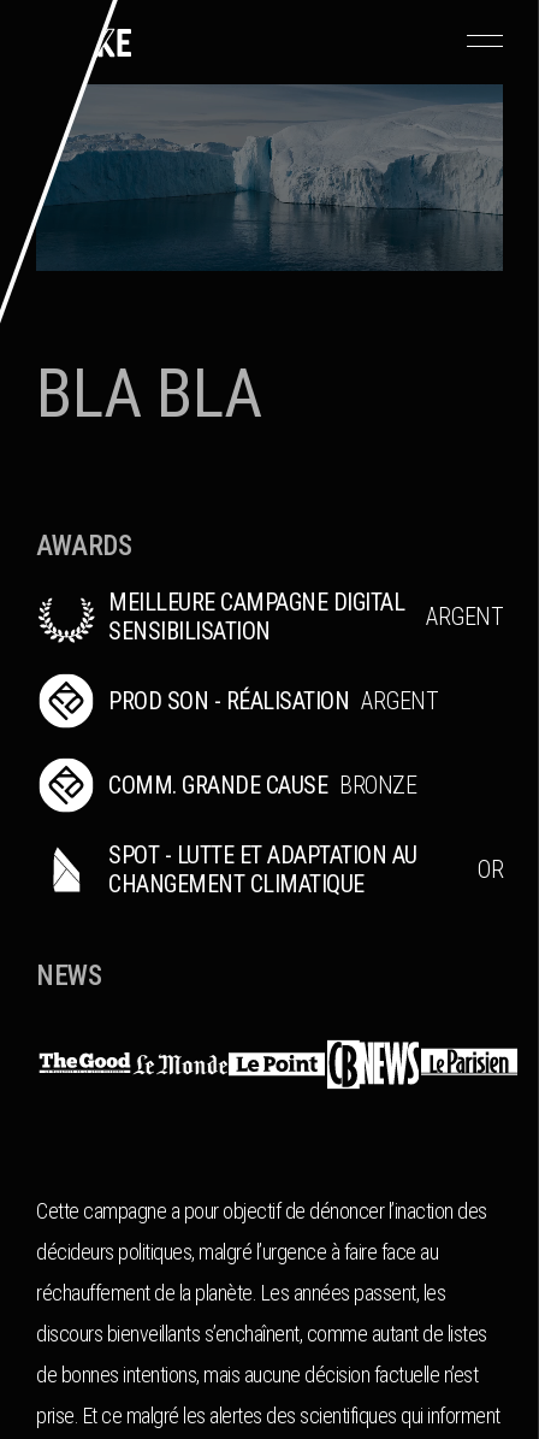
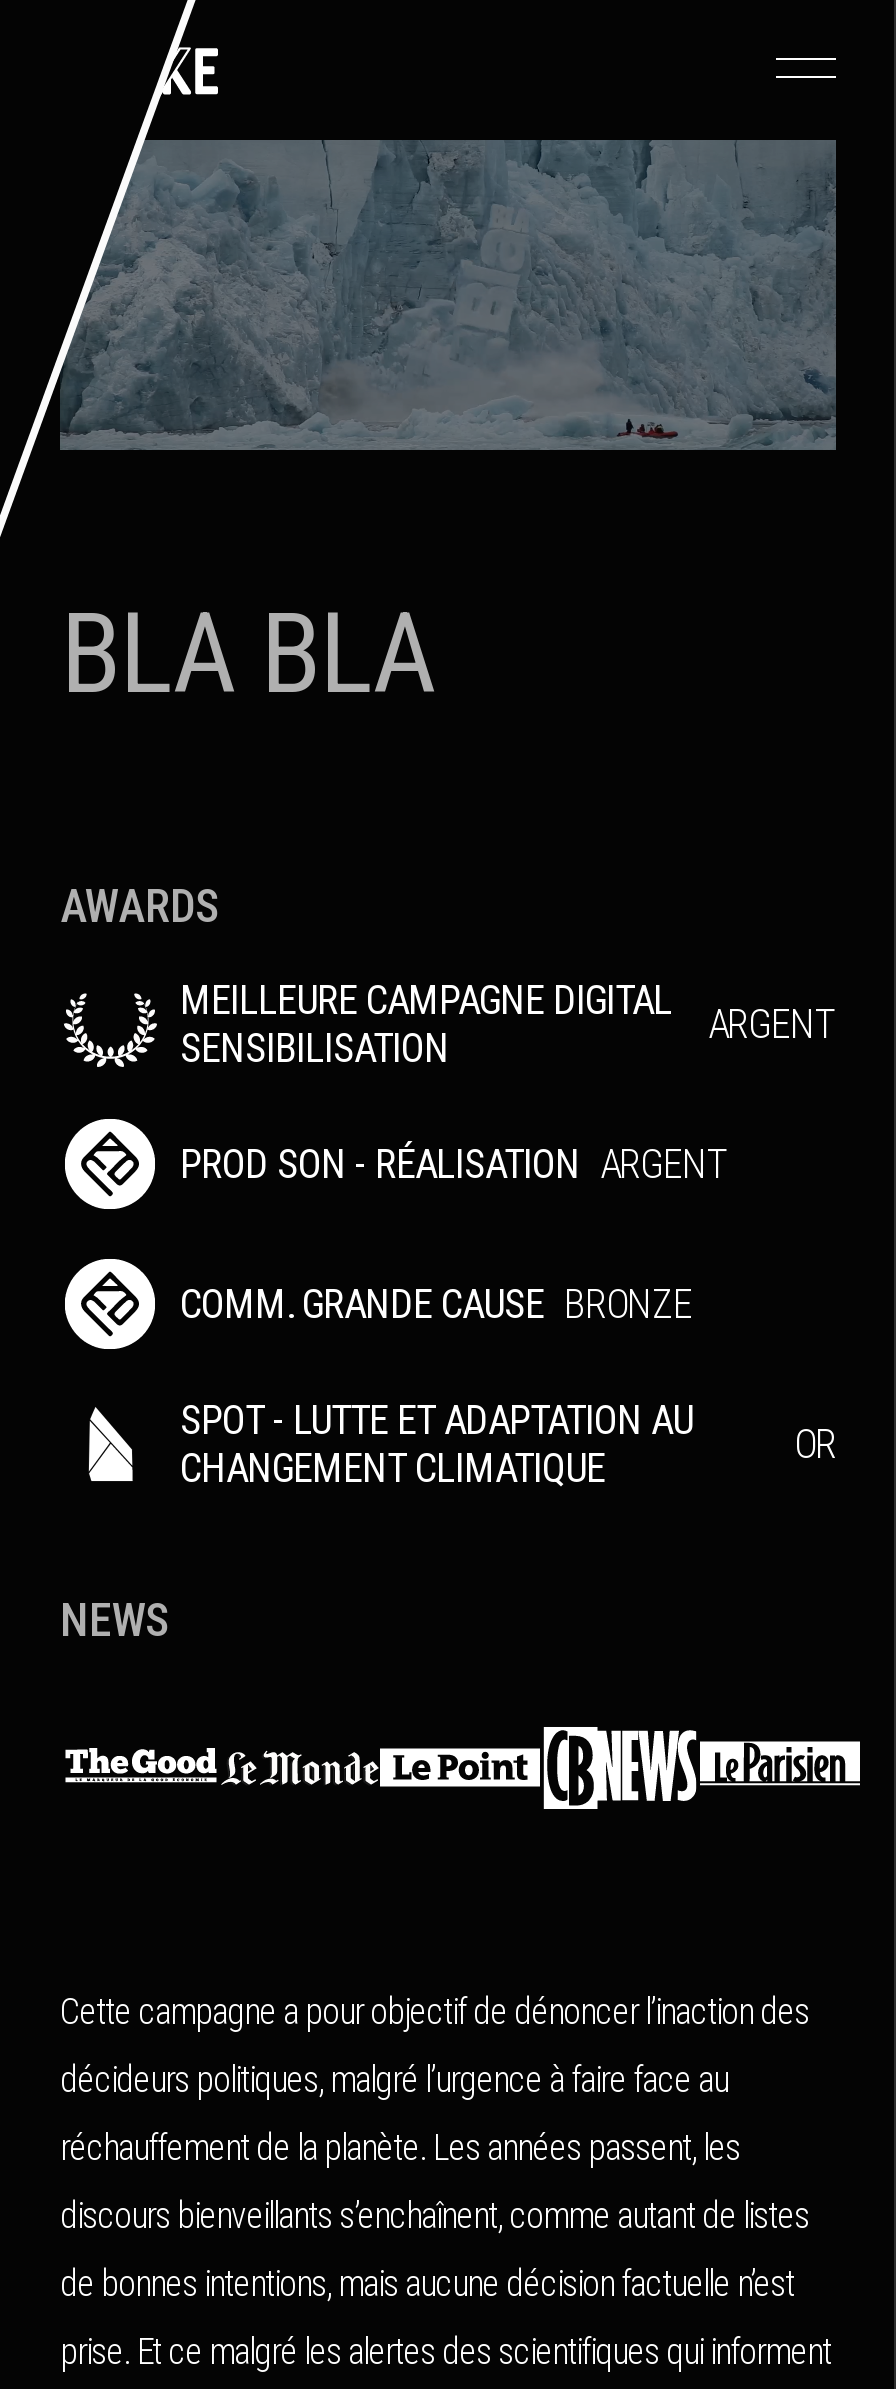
- [image]
+ [image]
